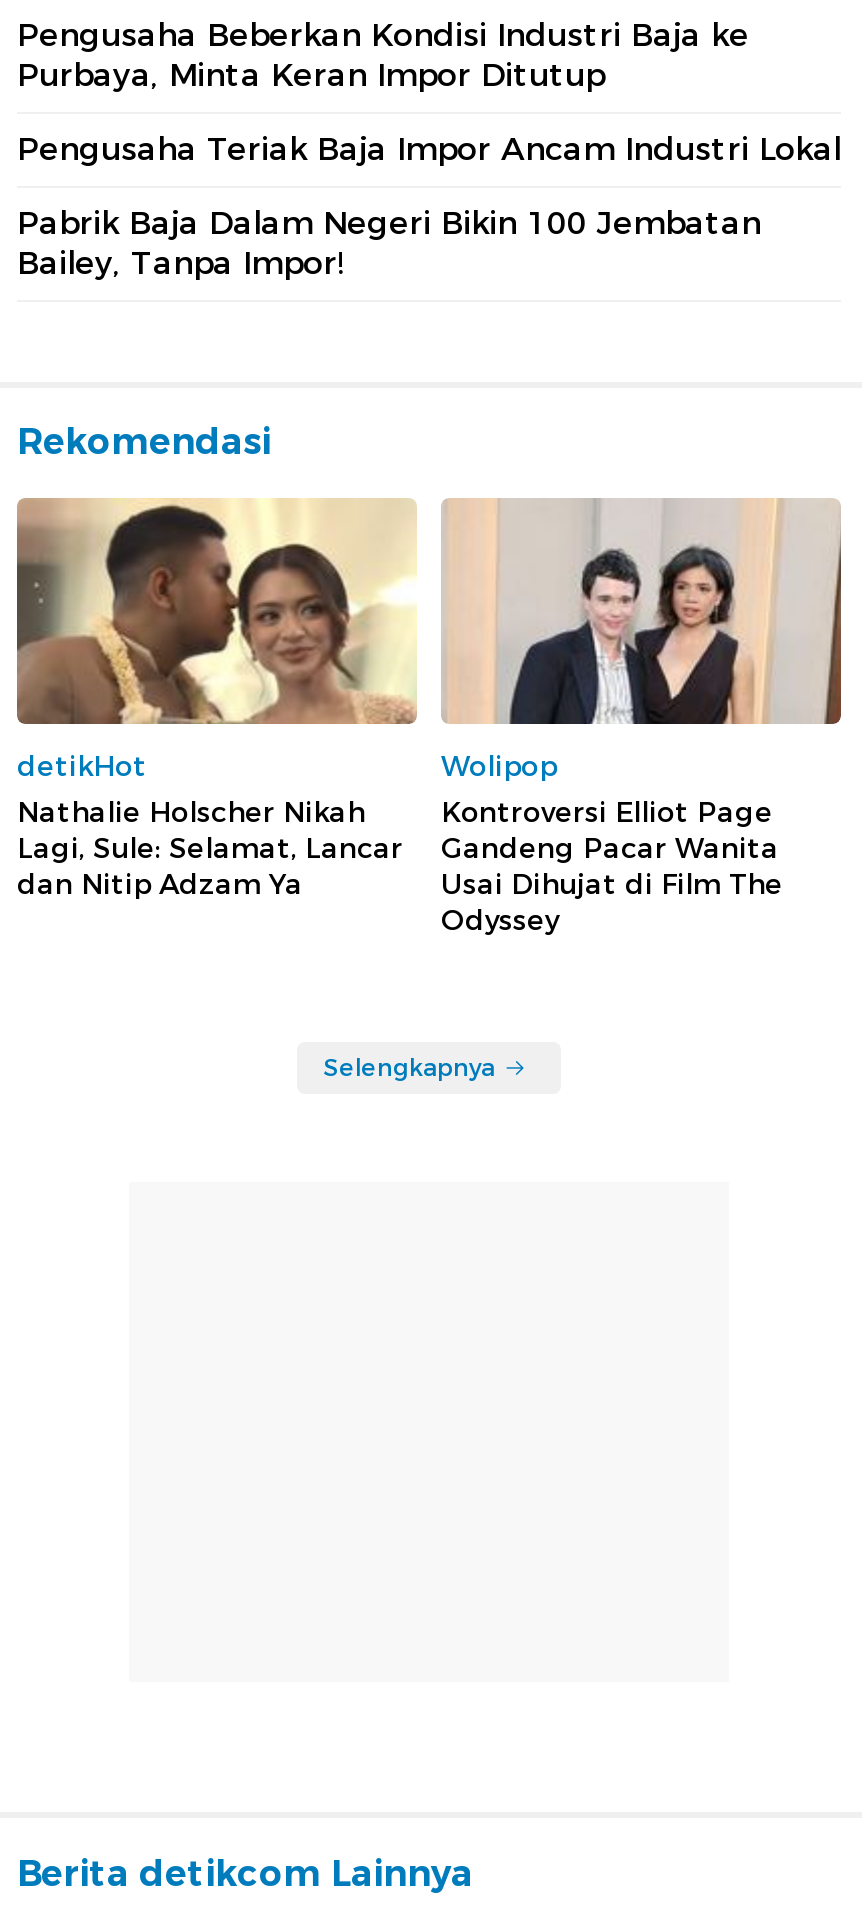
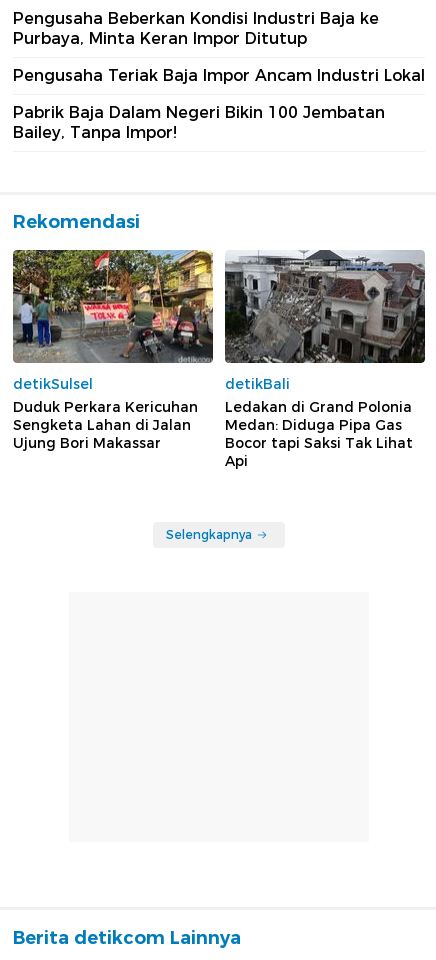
- [image]
- detikHot
- Nathalie Holscher Nikah
- Lagi, Sule: Selamat, Lancar
- dan Nitip Adzam Ya
+ [image]
+ detikSulsel
+ Duduk Perkara Kericuhan
+ Sengketa Lahan di Jalan
+ Ujung Bori Makassar

- [image]
- Wolipop
- Kontroversi Elliot Page
- Gandeng Pacar Wanita
- Usai Dihujat di Film The
- Odyssey
+ [image]
+ detikBali
+ Ledakan di Grand Polonia
+ Medan: Diduga Pipa Gas
+ Bocor tapi Saksi Tak Lihat
+ Api
